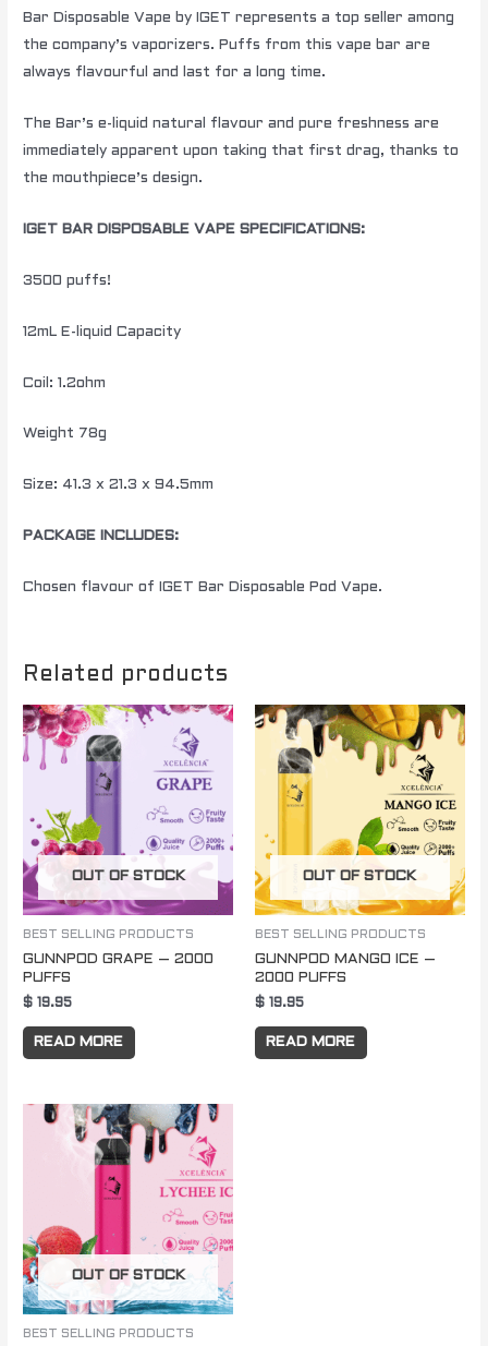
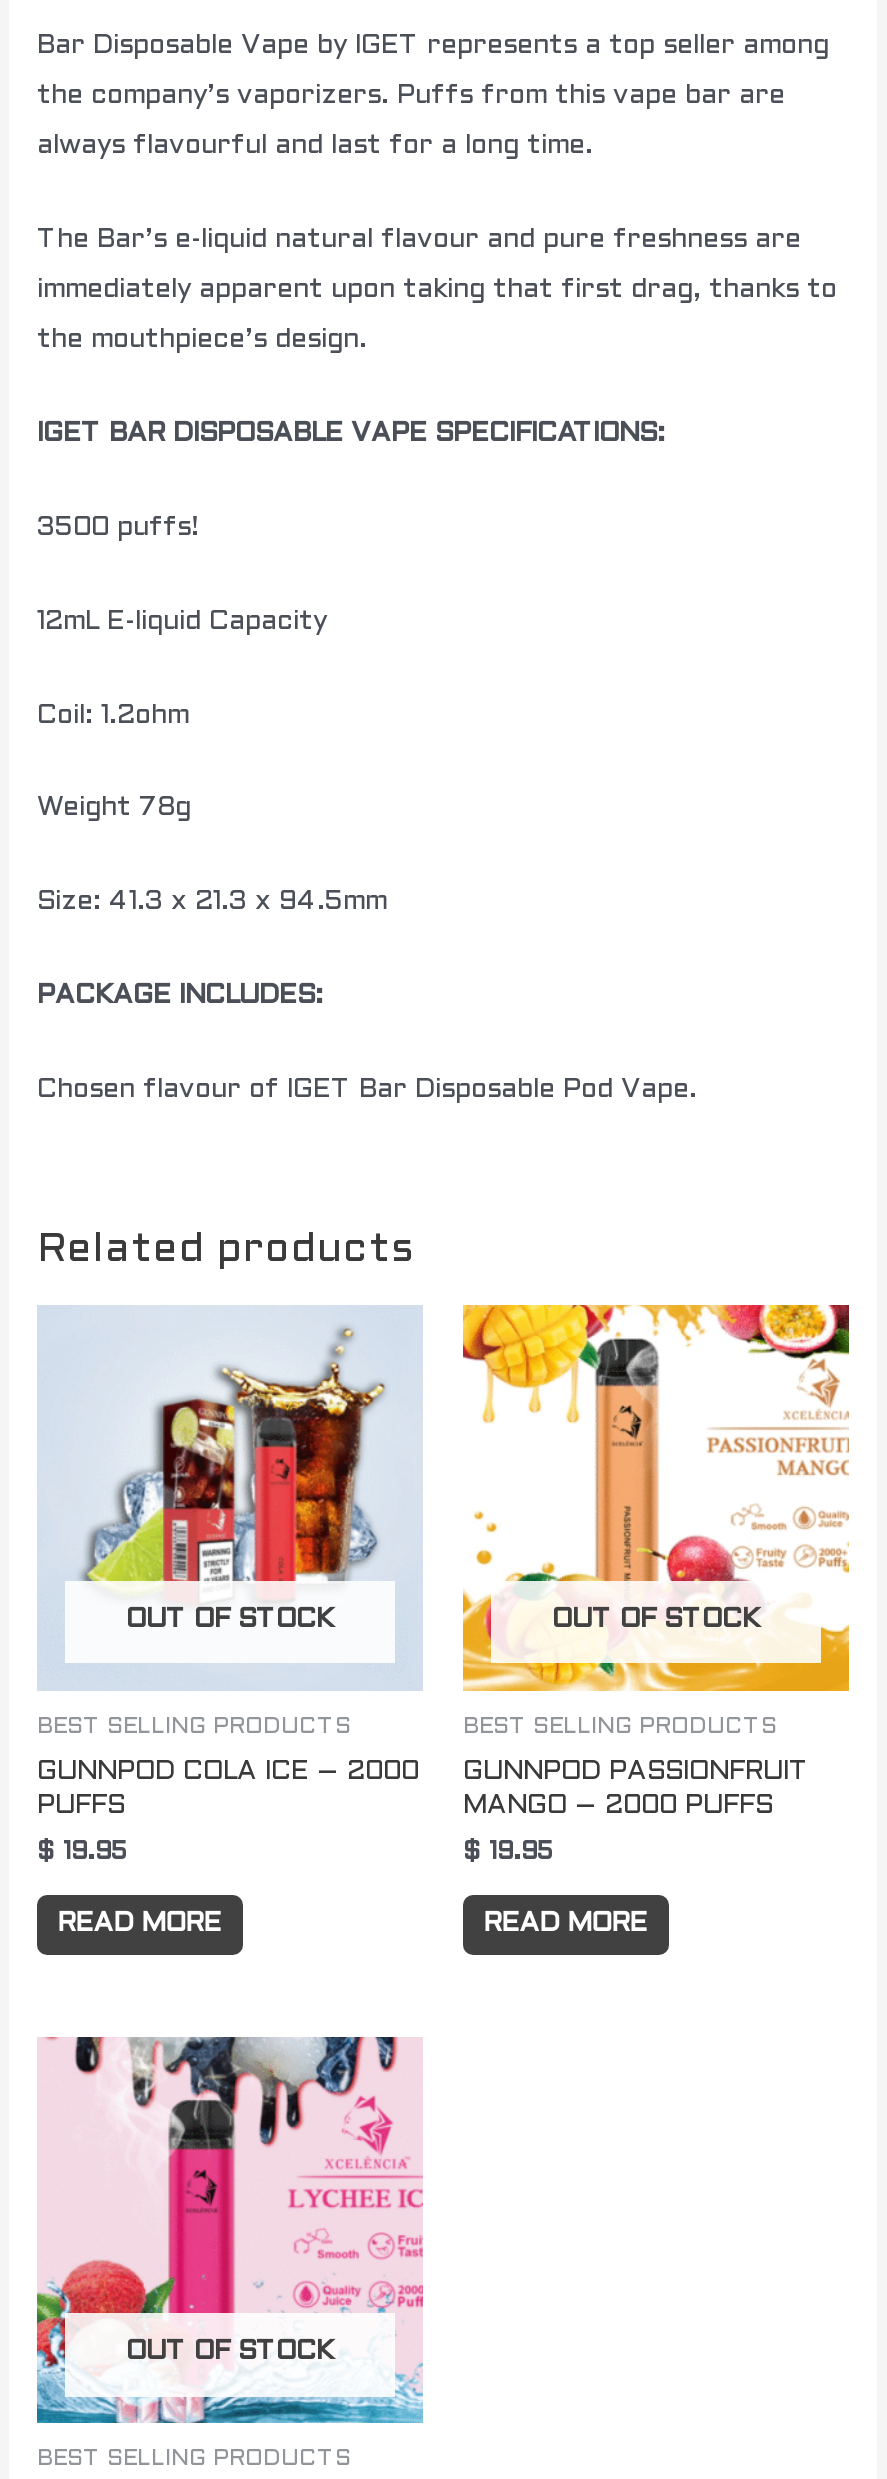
- [image]
- GUNNPOD GRAPE – 2000
+ [image]
+ GUNNPOD COLA ICE – 2000

- [image]
- GUNNPOD MANGO ICE –
- 2000 PUFFS
+ [image]
+ GUNNPOD PASSIONFRUIT
+ MANGO – 2000 PUFFS
